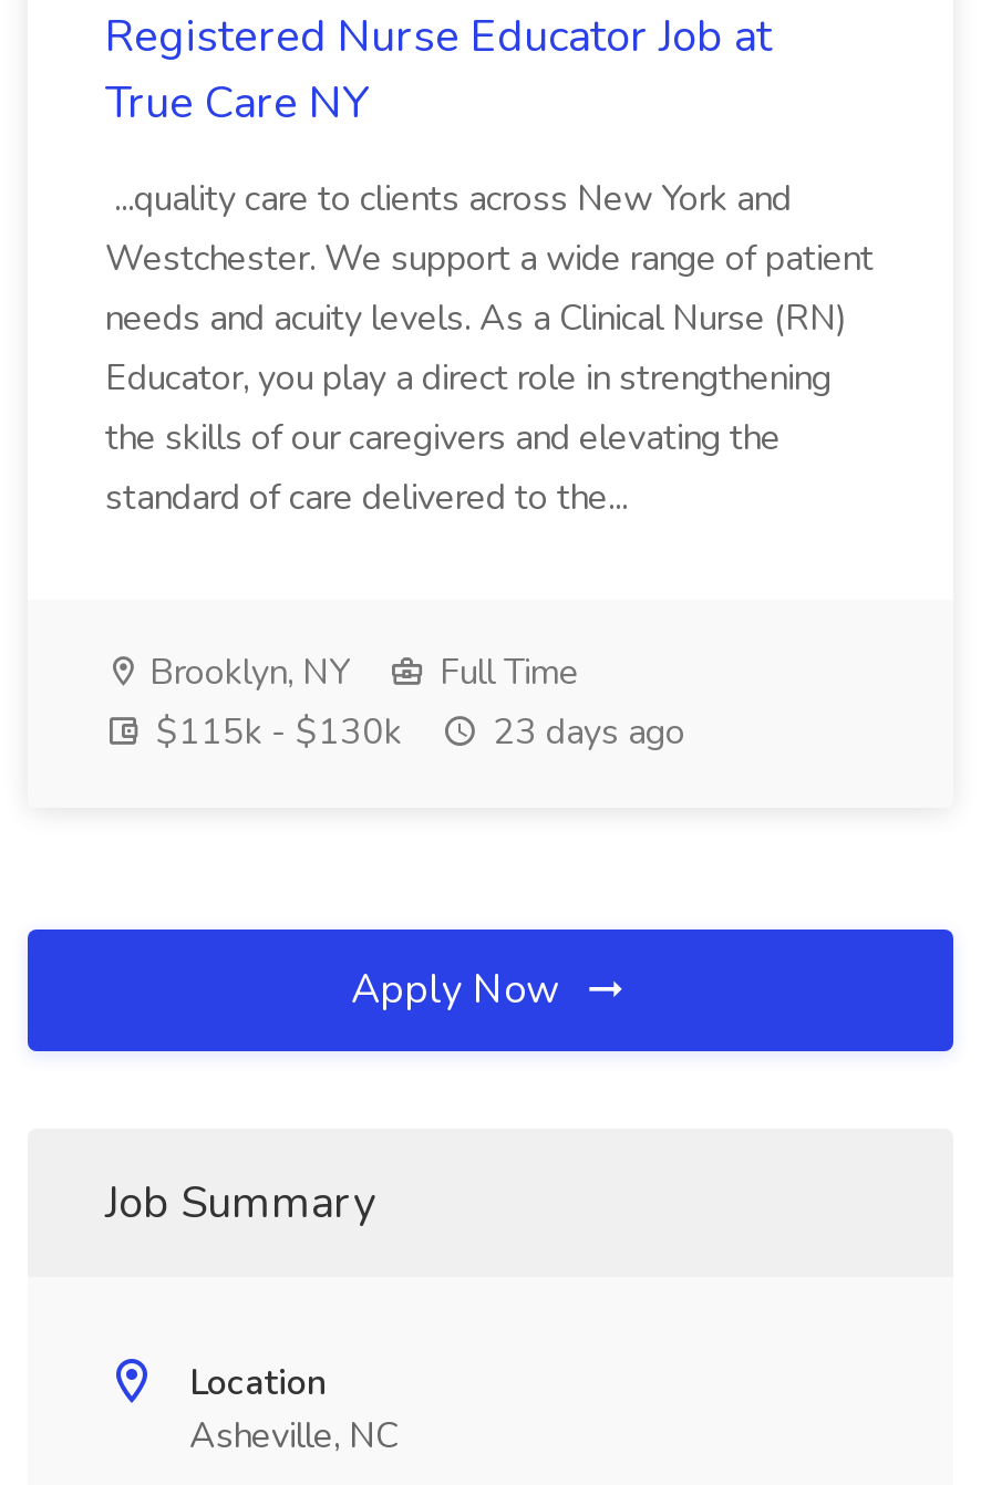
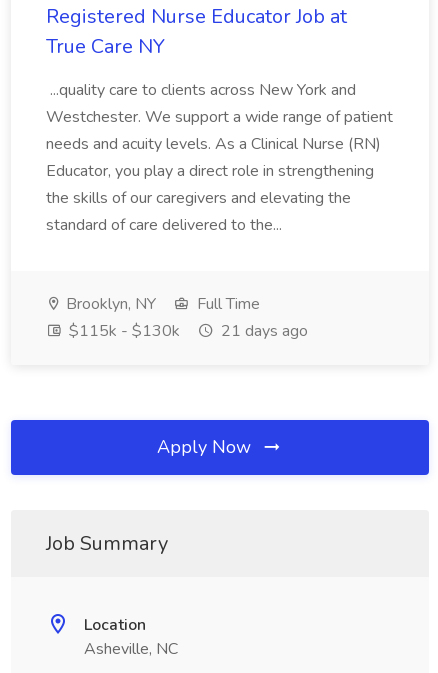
- $115k - $130k 23 days ago
+ $115k - $130k 21 days ago
